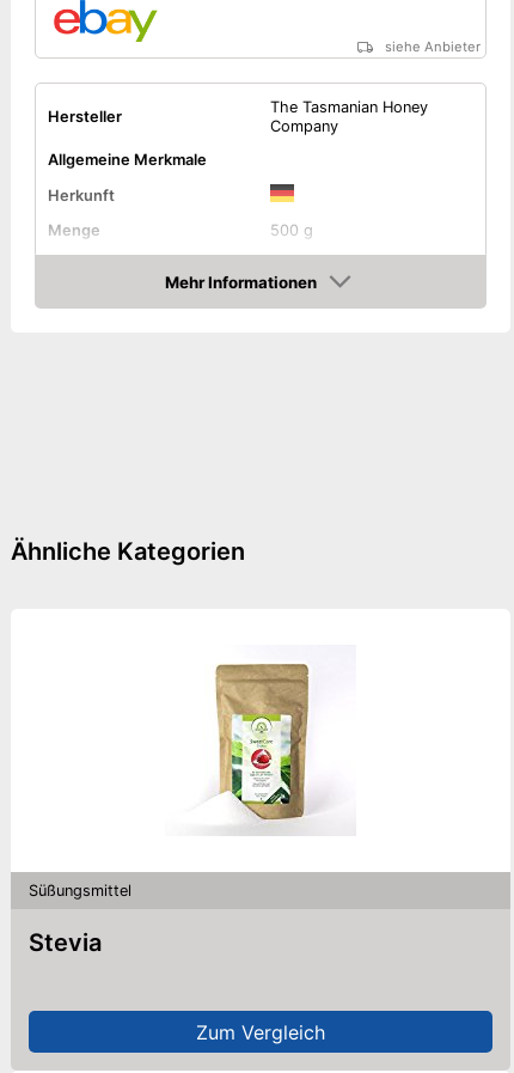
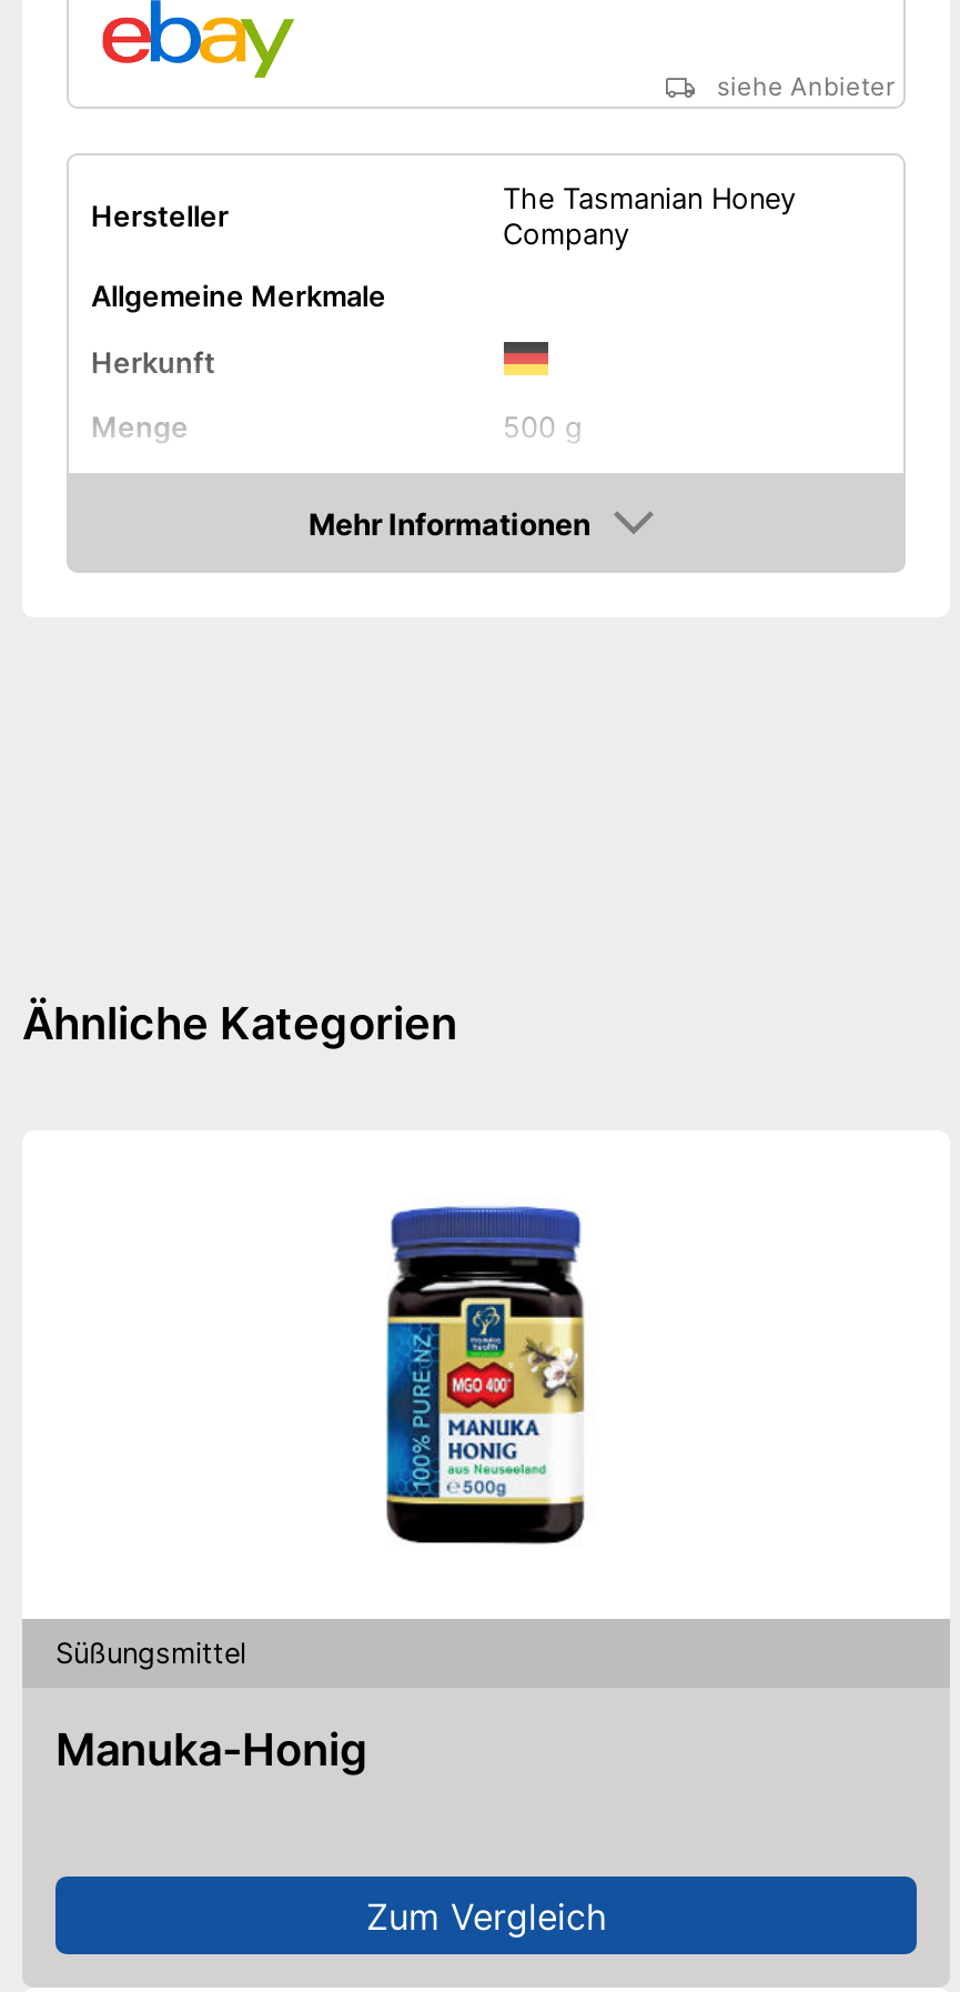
- [image]
+ [image]

- Stevia
+ Manuka-Honig
